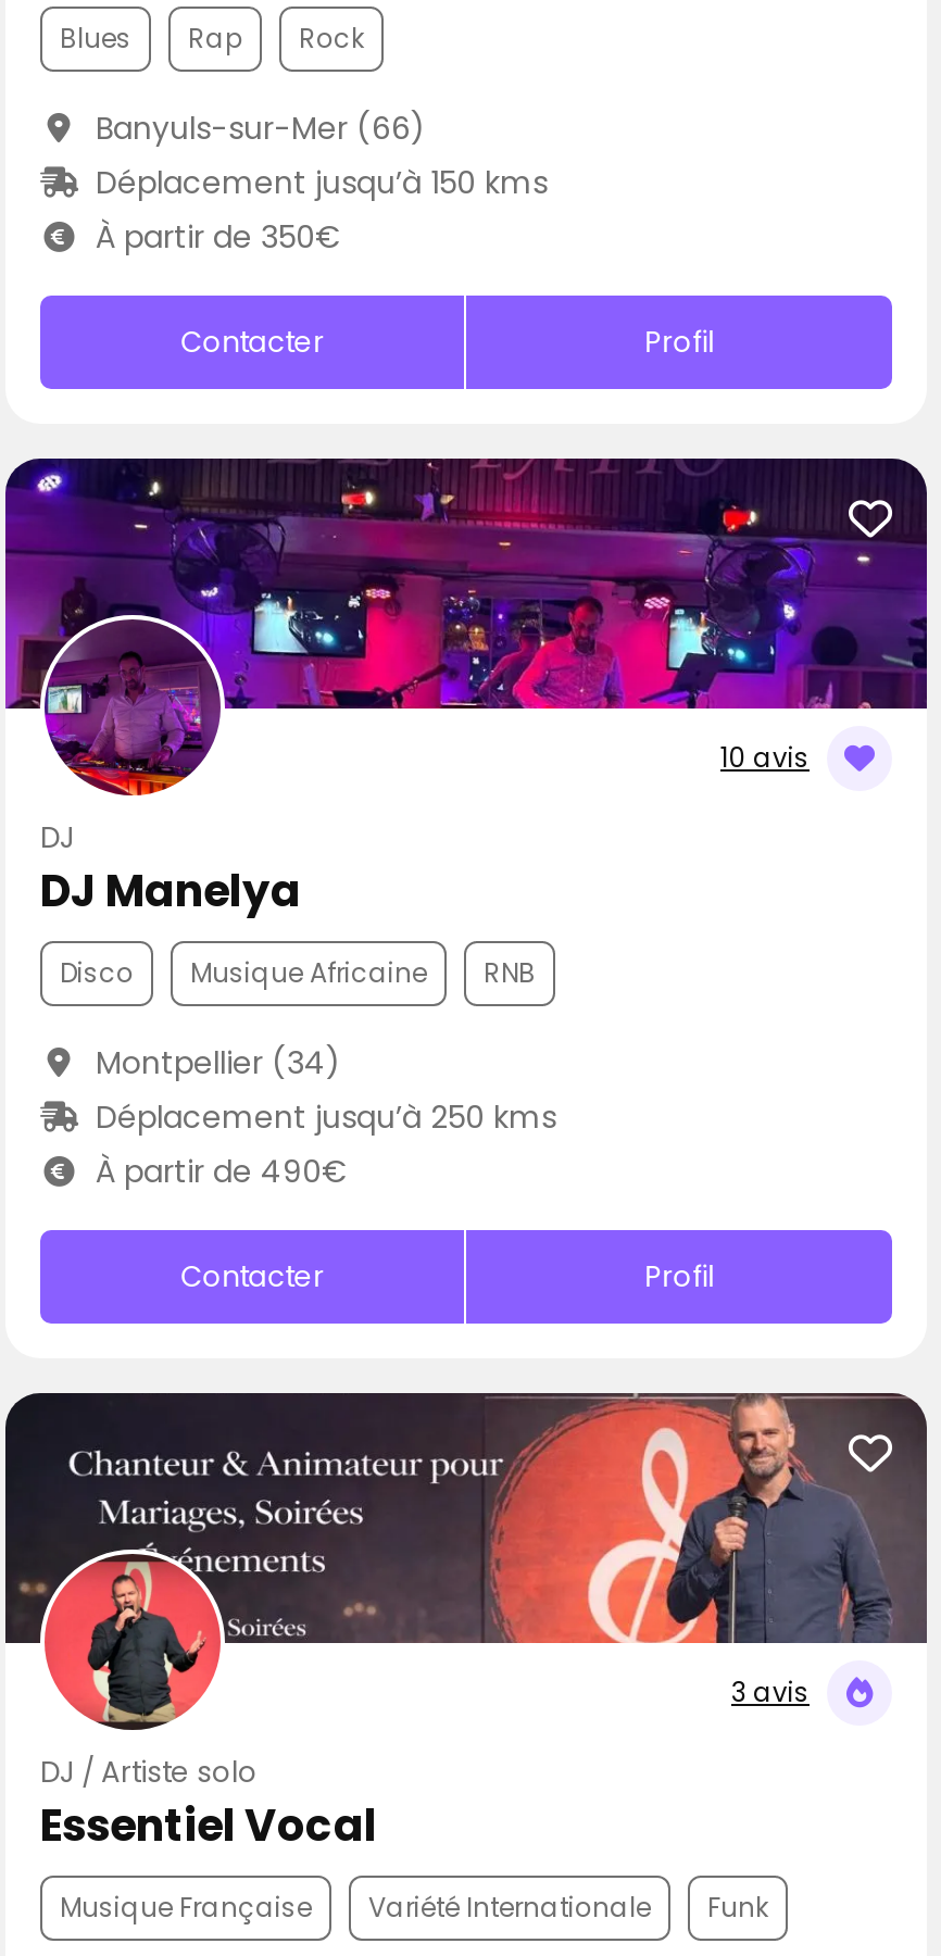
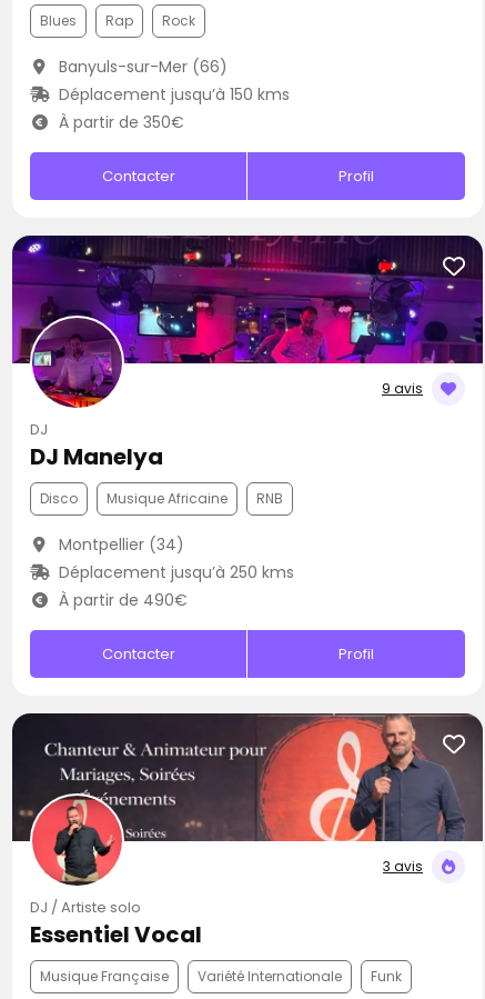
- 10 avis
+ 9 avis
